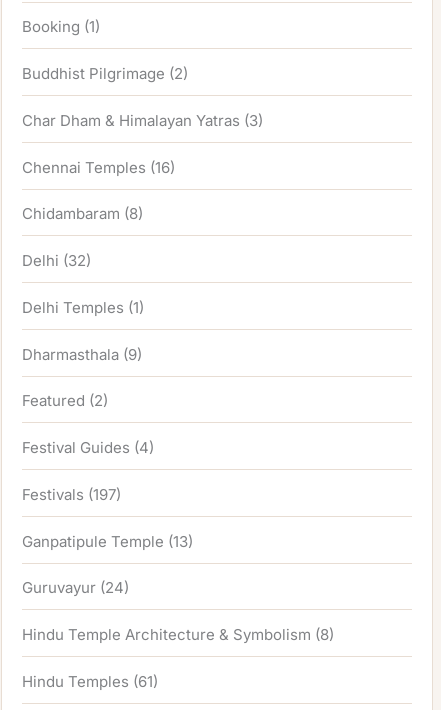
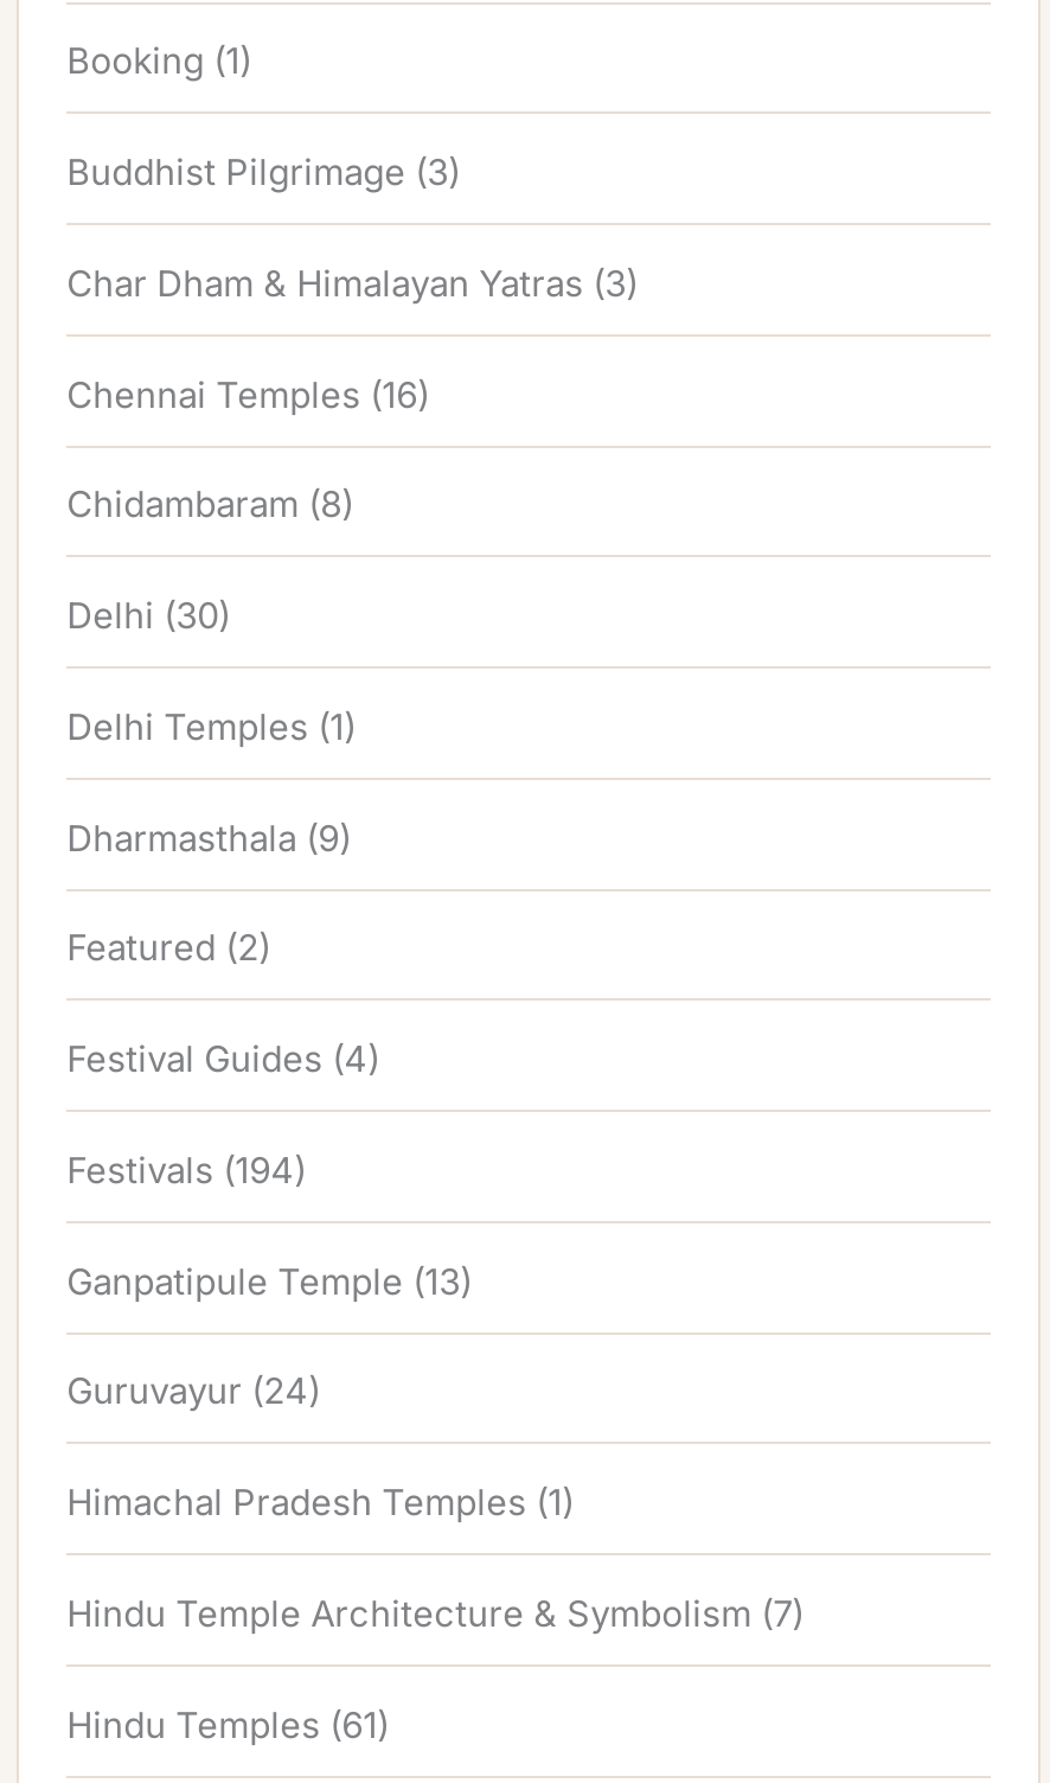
- Buddhist Pilgrimage (2)
+ Buddhist Pilgrimage (3)

- Delhi (32)
+ Delhi (30)

- Festivals (197)
+ Festivals (194)

- Hindu Temple Architecture & Symbolism (8)
+ Himachal Pradesh Temples (1)
+ Hindu Temple Architecture & Symbolism (7)
